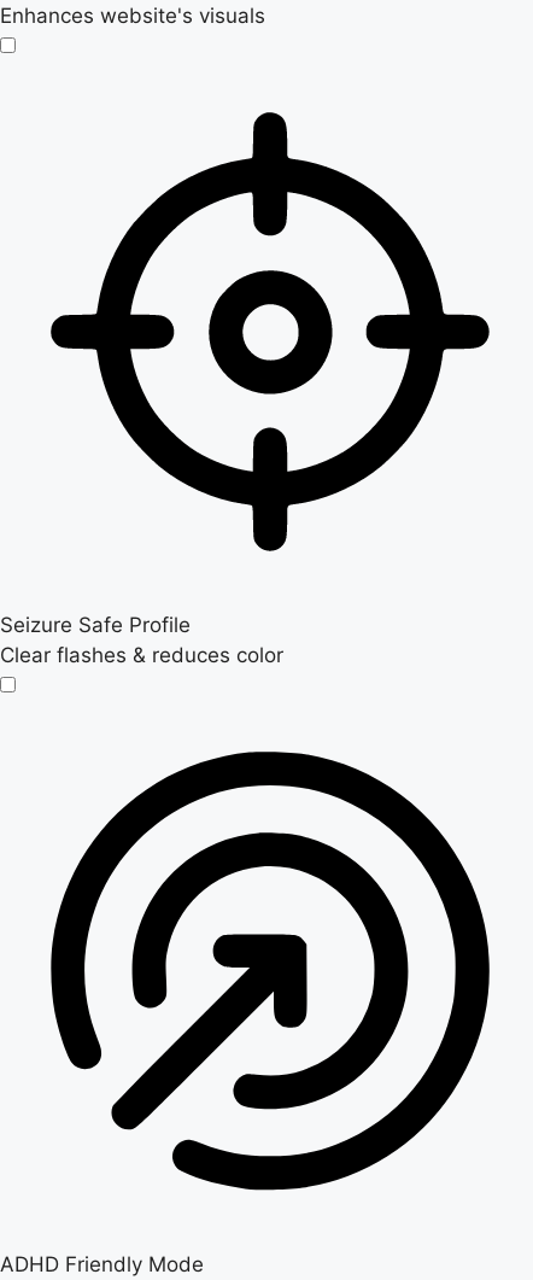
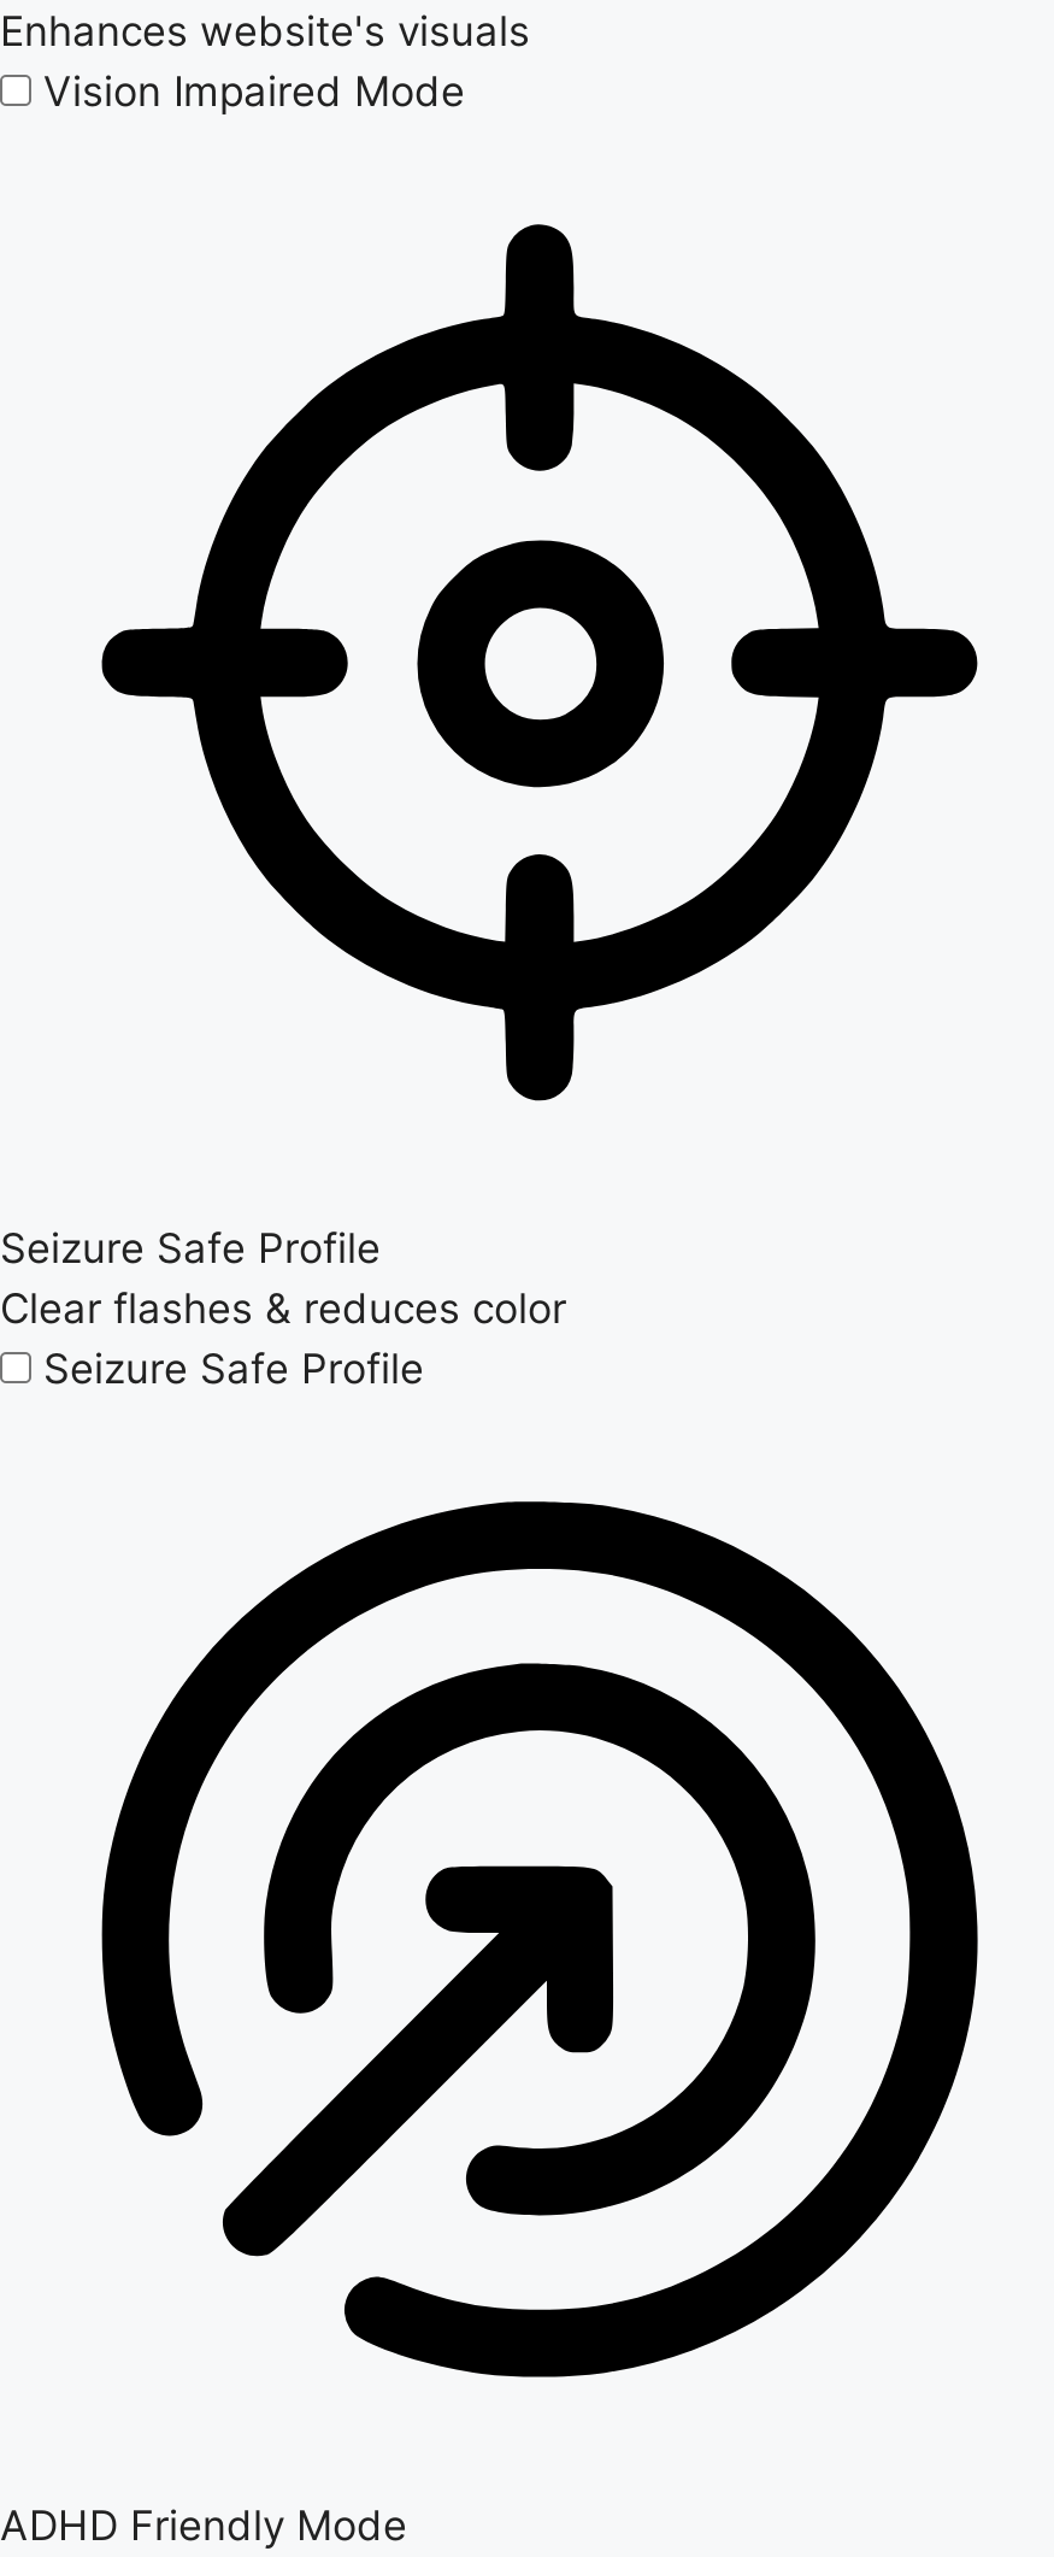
+ Vision Impaired Mode

+ Seizure Safe Profile
